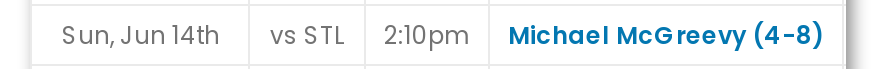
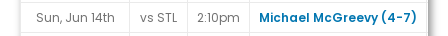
- Michael McGreevy (4-8)
+ Michael McGreevy (4-7)
